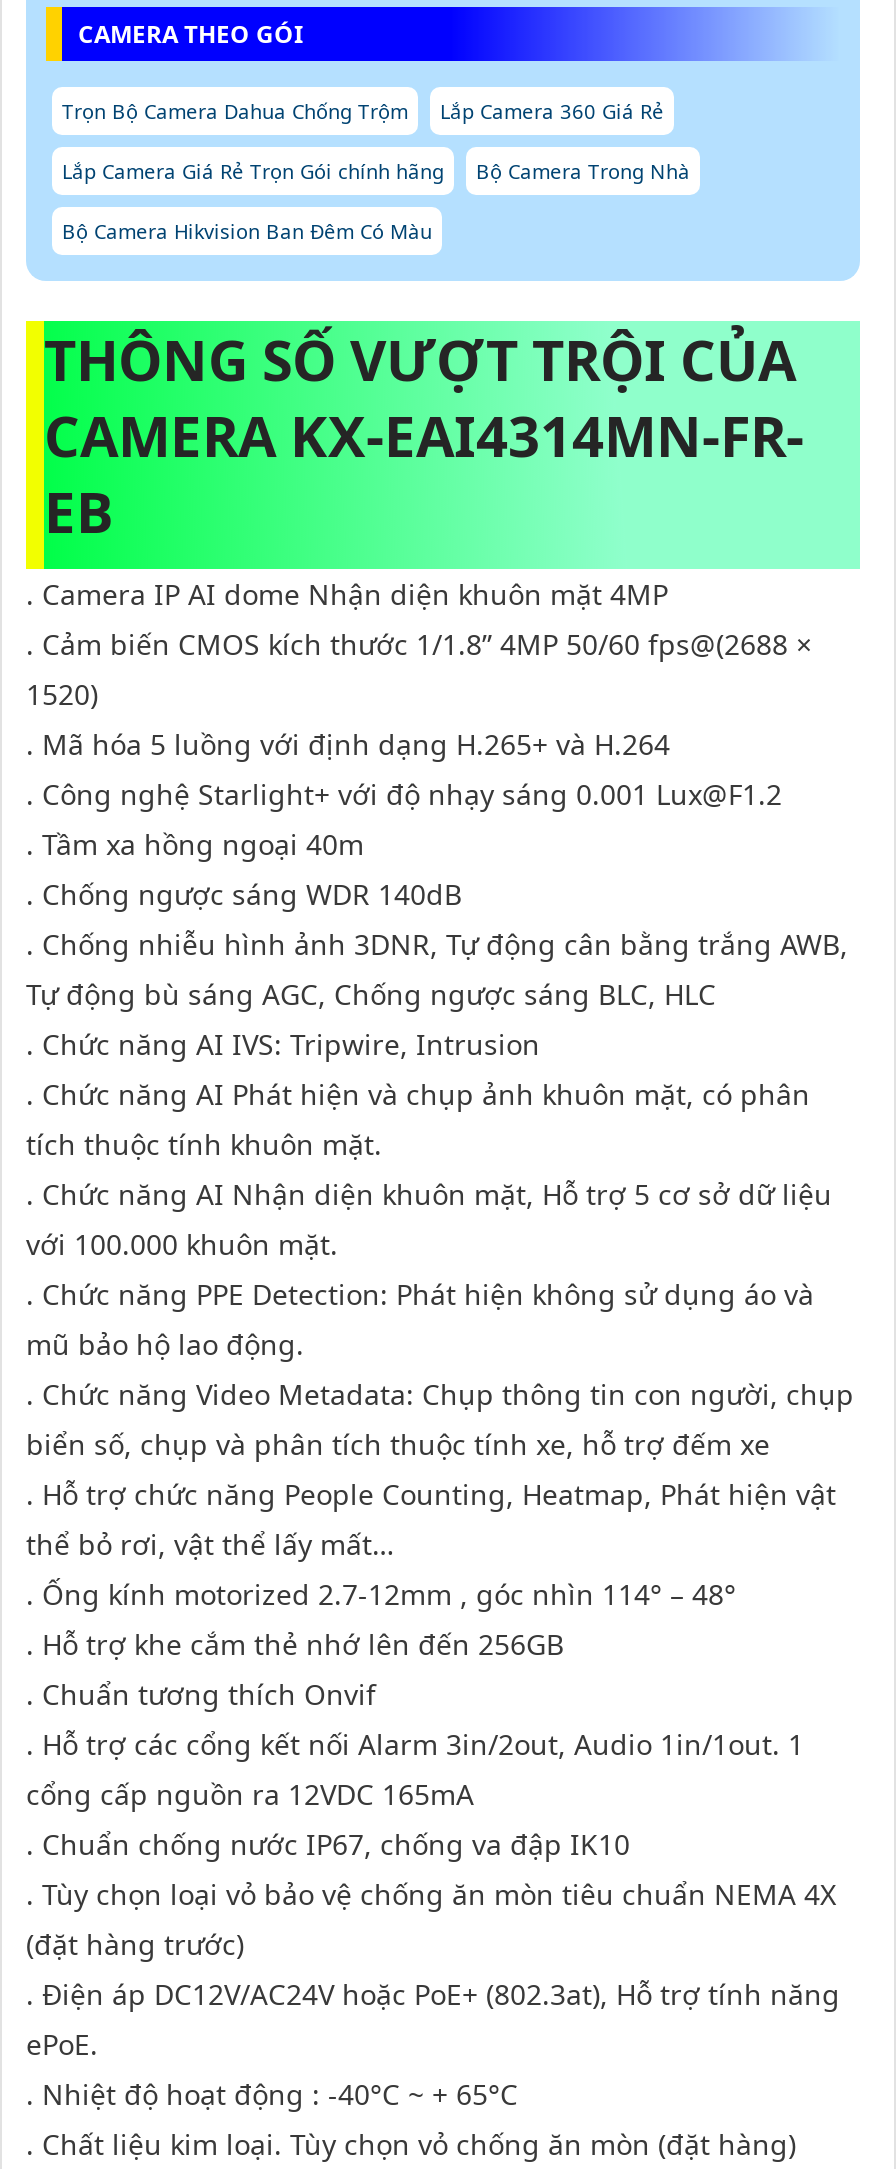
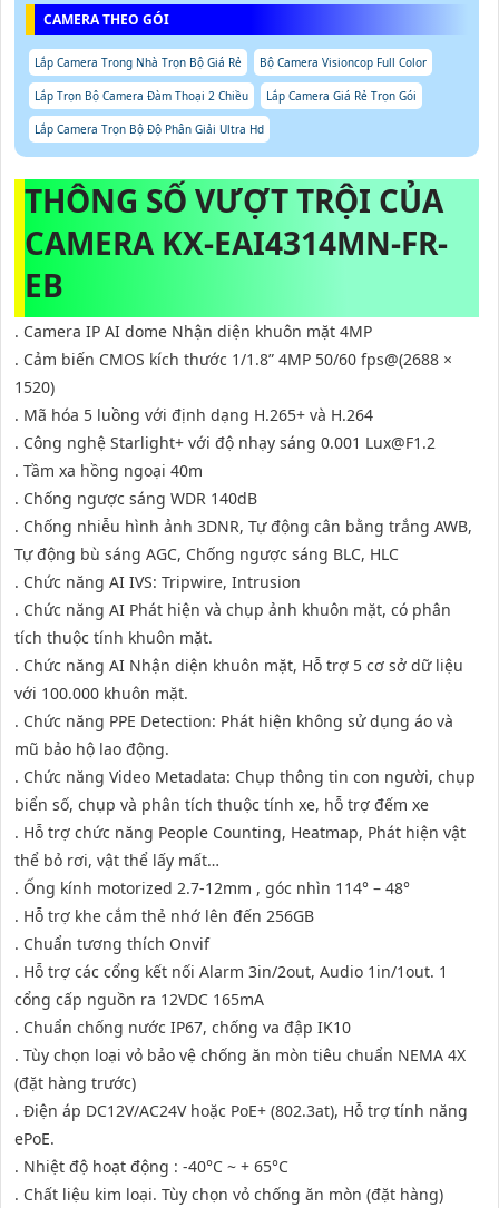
- Trọn Bộ Camera Dahua Chống Trộm
- Lắp Camera 360 Giá Rẻ
+ Lắp Camera Trong Nhà Trọn Bộ Giá Rẻ
+ Bộ Camera Visioncop Full Color

- Lắp Camera Giá Rẻ Trọn Gói chính hãng
- Bộ Camera Trong Nhà
+ Lắp Trọn Bộ Camera Đàm Thoại 2 Chiều
+ Lắp Camera Giá Rẻ Trọn Gói

- Bộ Camera Hikvision Ban Đêm Có Màu
+ Lắp Camera Trọn Bộ Độ Phân Giải Ultra Hd
